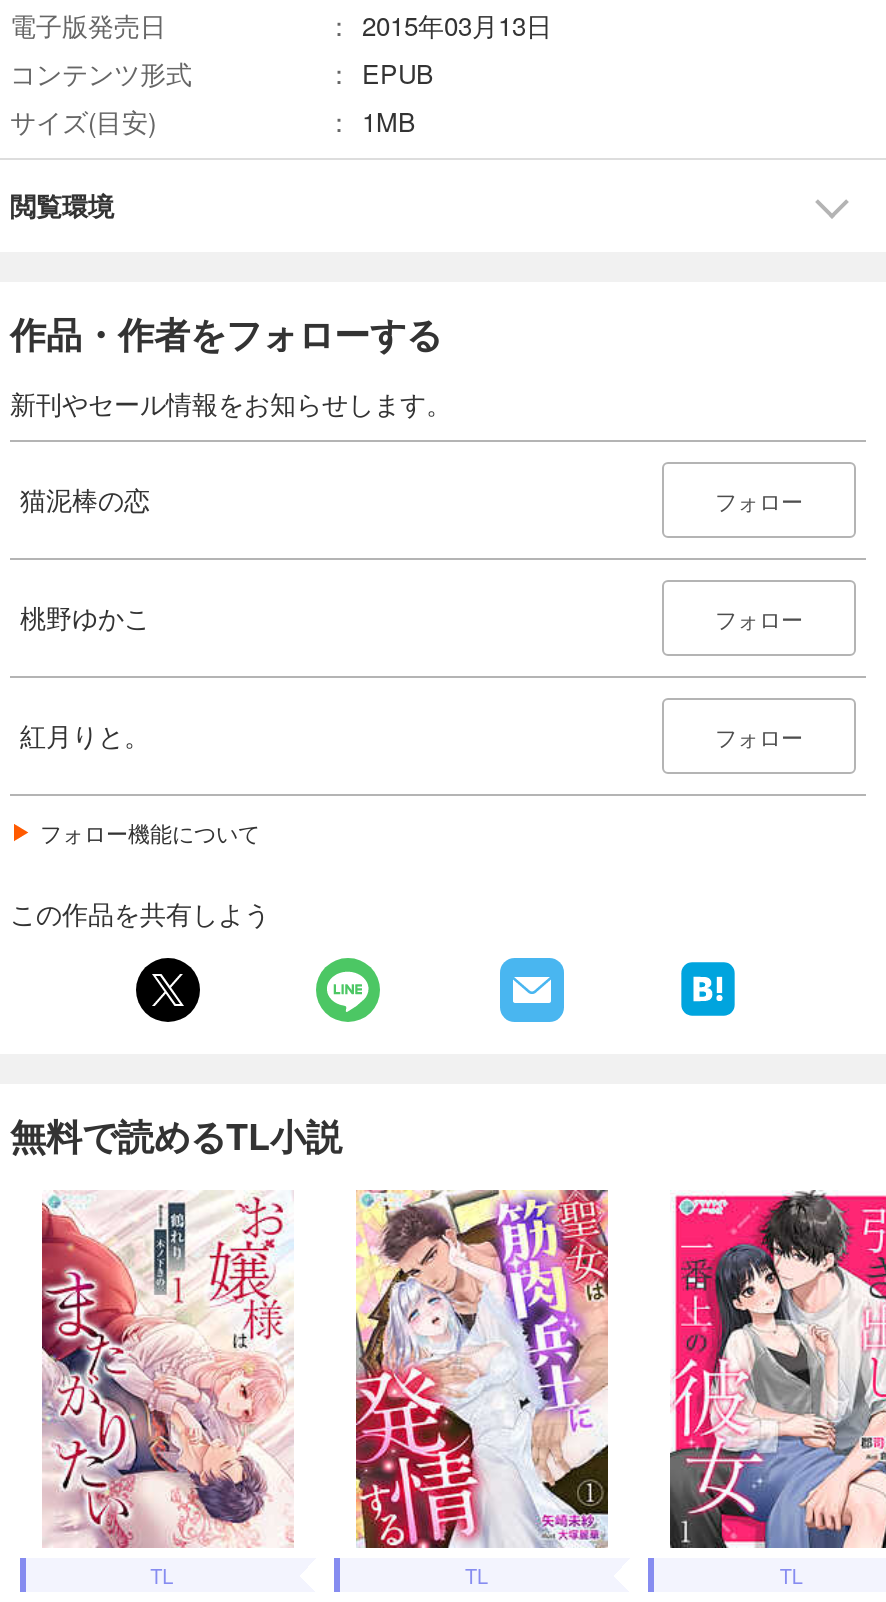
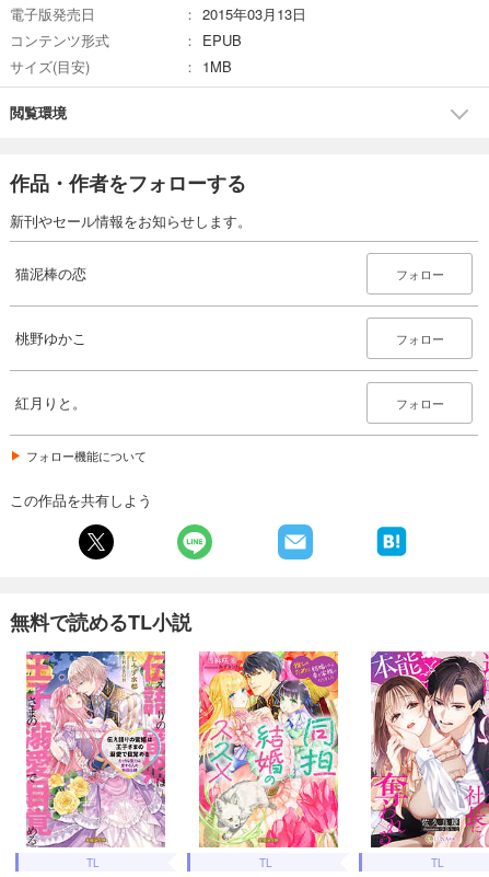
- [image]
+ [image]

- [image]
+ [image]

- [image]
+ [image]
